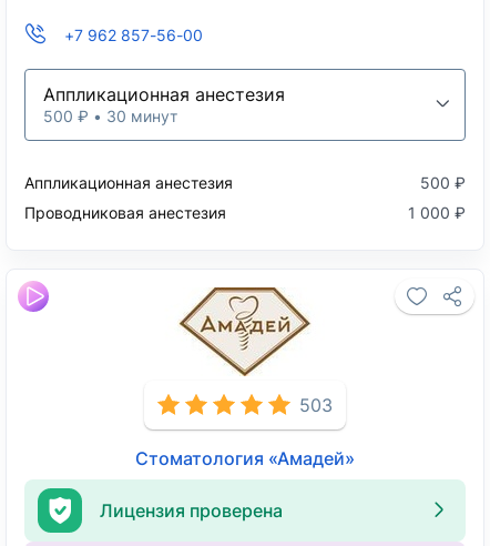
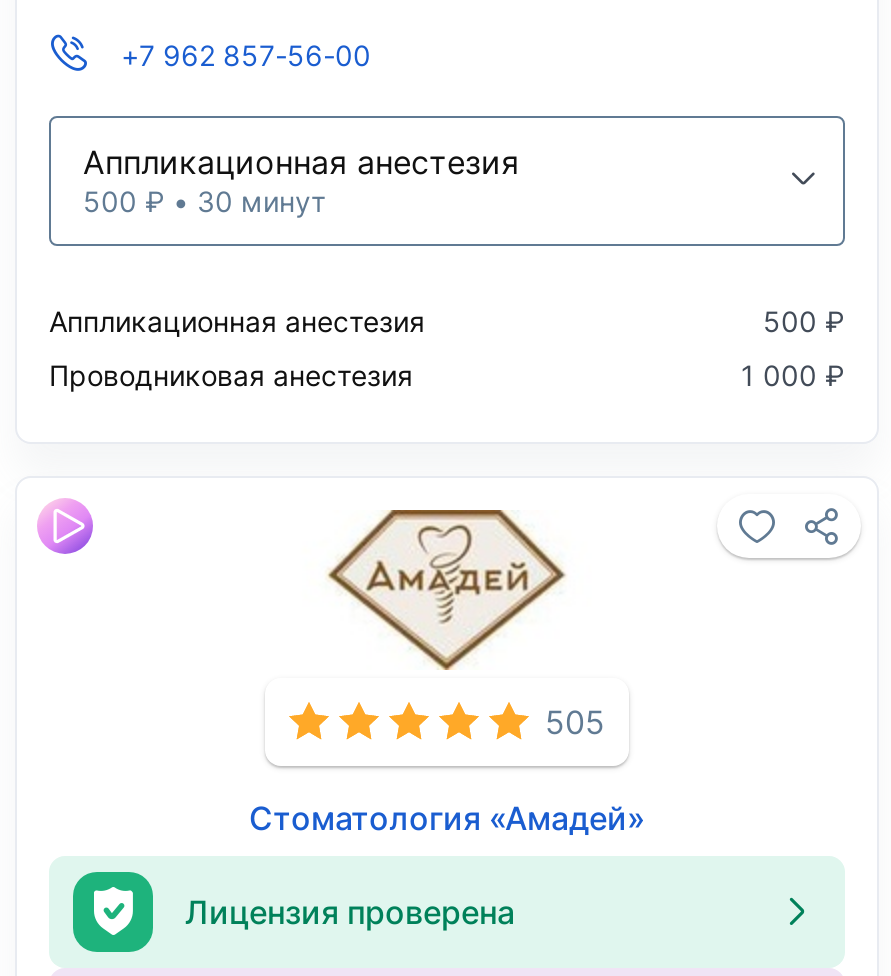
- 503
+ 505
